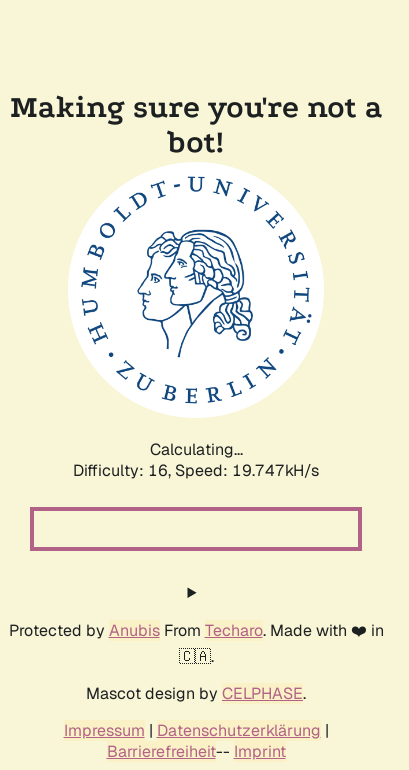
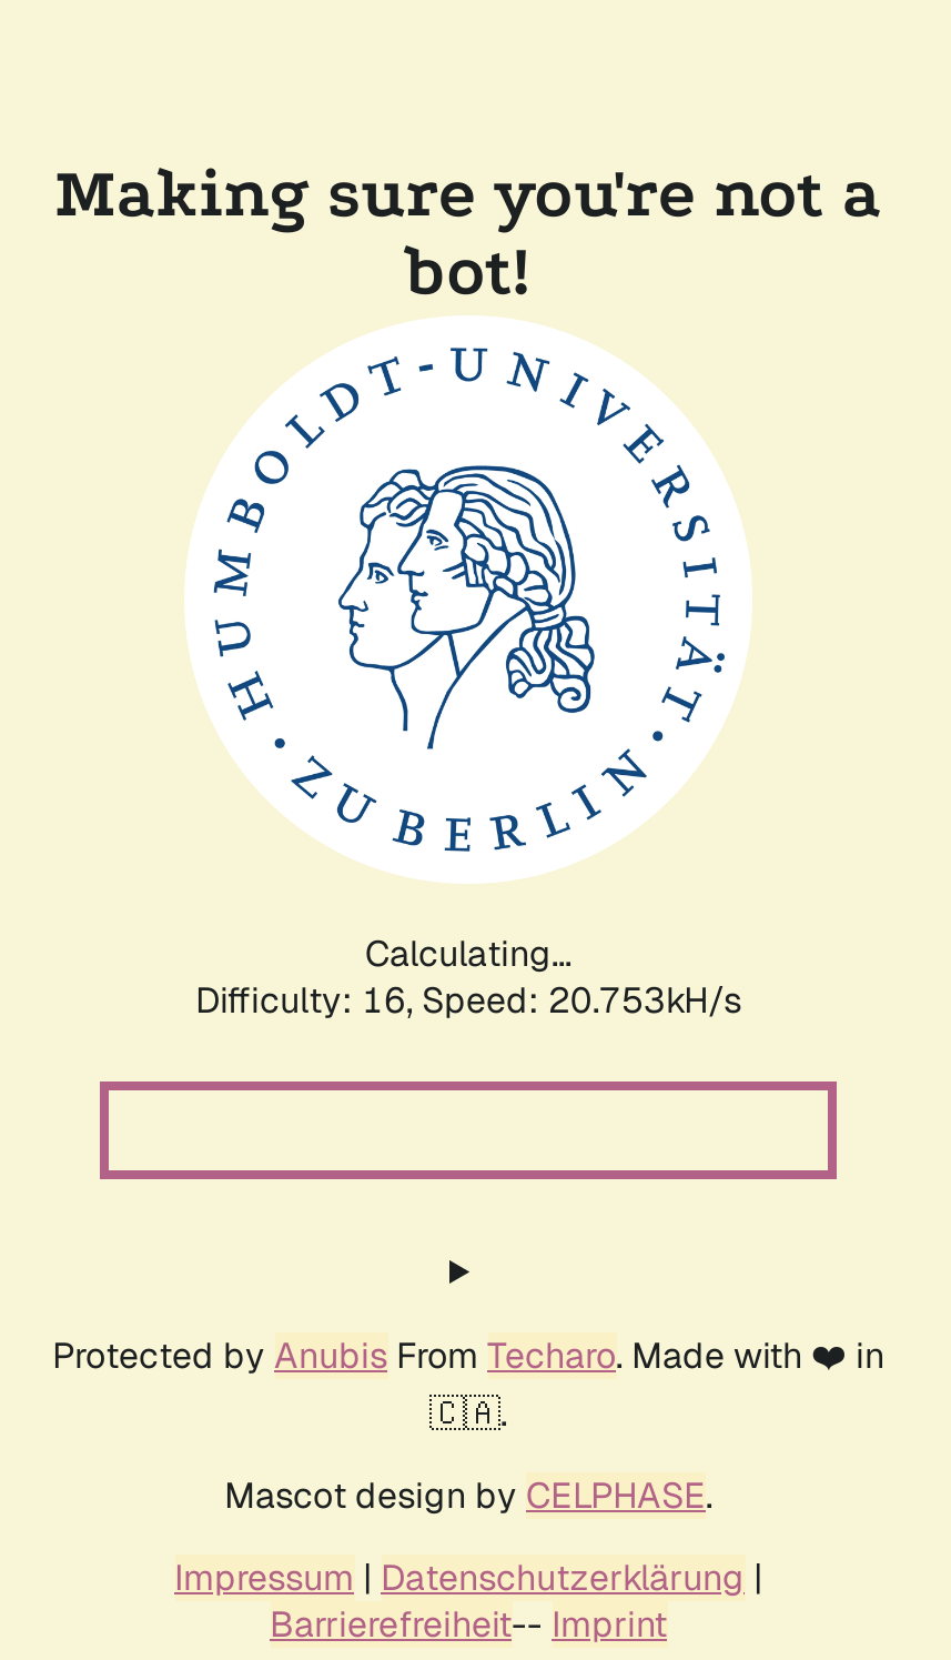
- Difficulty: 16, Speed: 19.747kH/s
+ Difficulty: 16, Speed: 20.753kH/s
